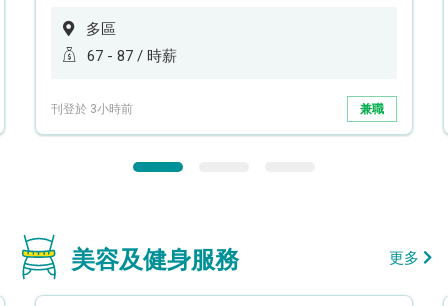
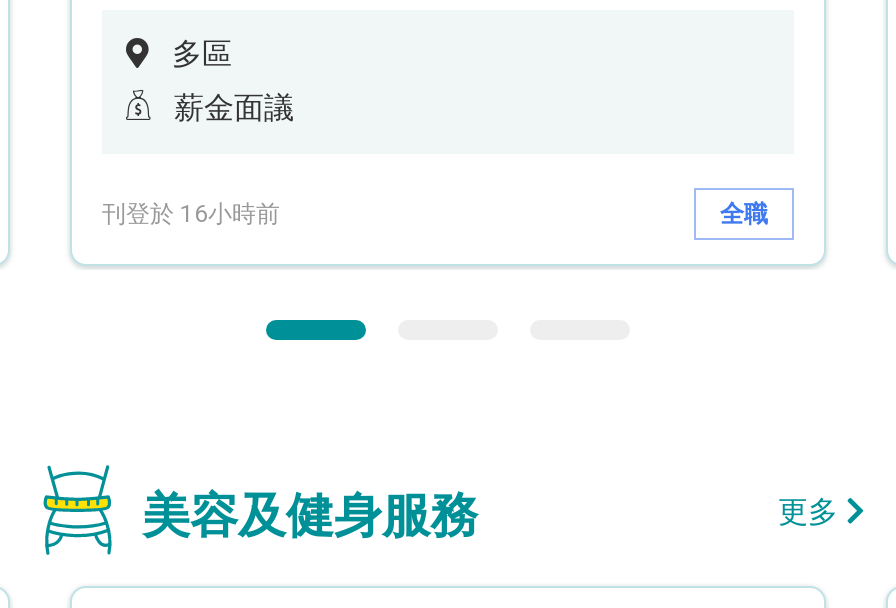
- 67 - 87 / 時薪
+ 薪金面議

- 刊登於 3小時前
- 兼職
+ 刊登於 16小時前
+ 全職
